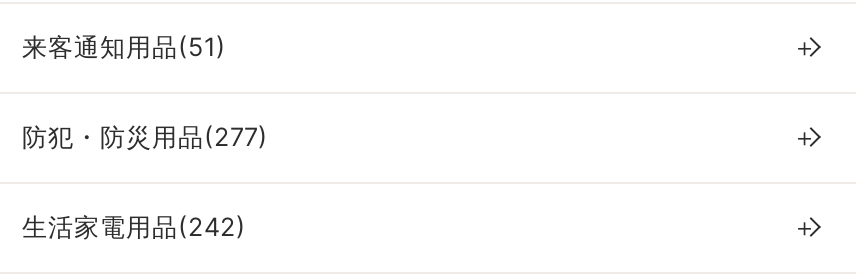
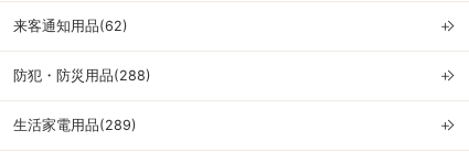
- 来客通知用品(51)
+ 来客通知用品(62)

- 防犯・防災用品(277)
+ 防犯・防災用品(288)

- 生活家電用品(242)
+ 生活家電用品(289)
